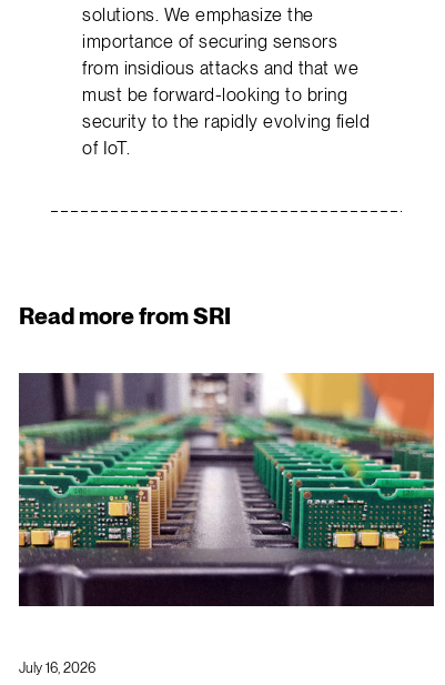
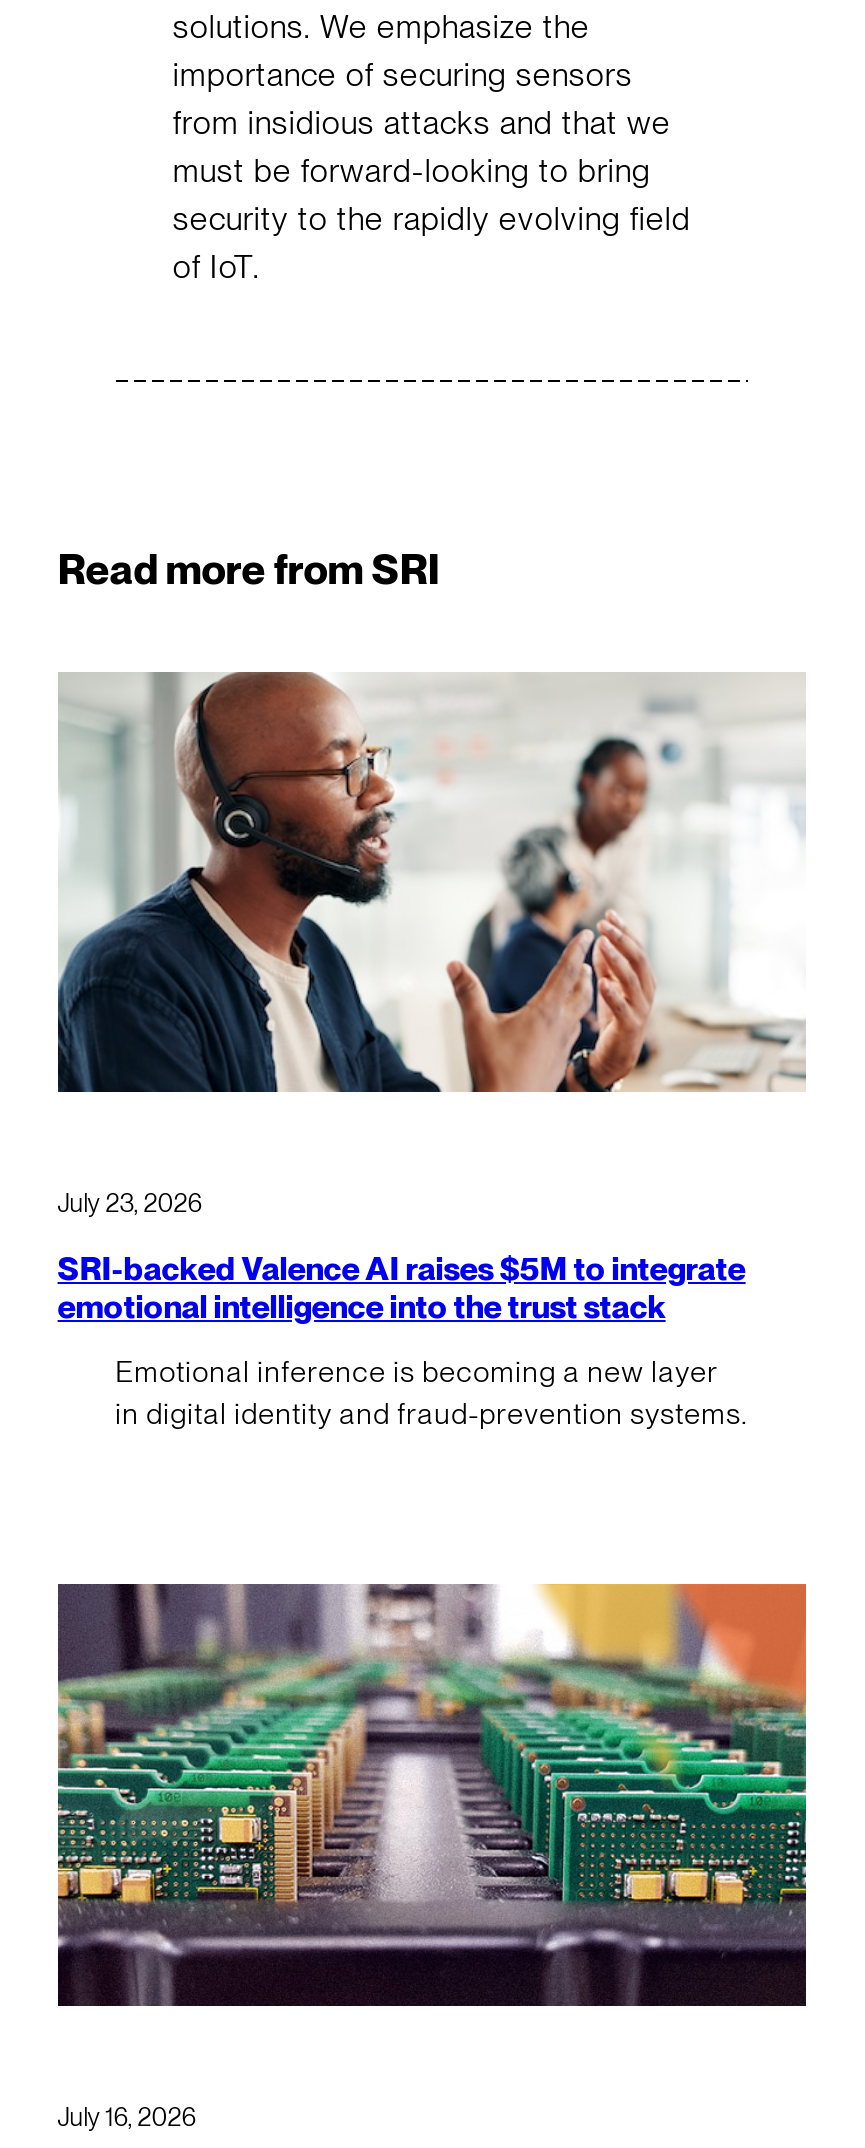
+ July 23, 2026
+ SRI-backed Valence AI raises $5M to integrate
+ emotional intelligence into the trust stack
+ Emotional inference is becoming a new layer
+ in digital identity and fraud-prevention systems.

+ [image]
